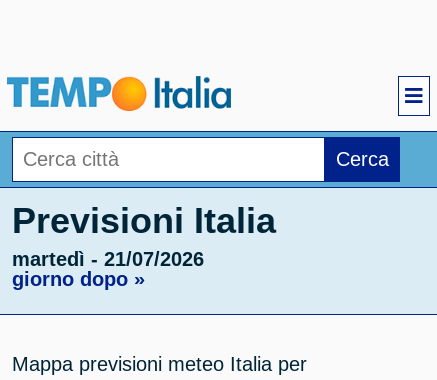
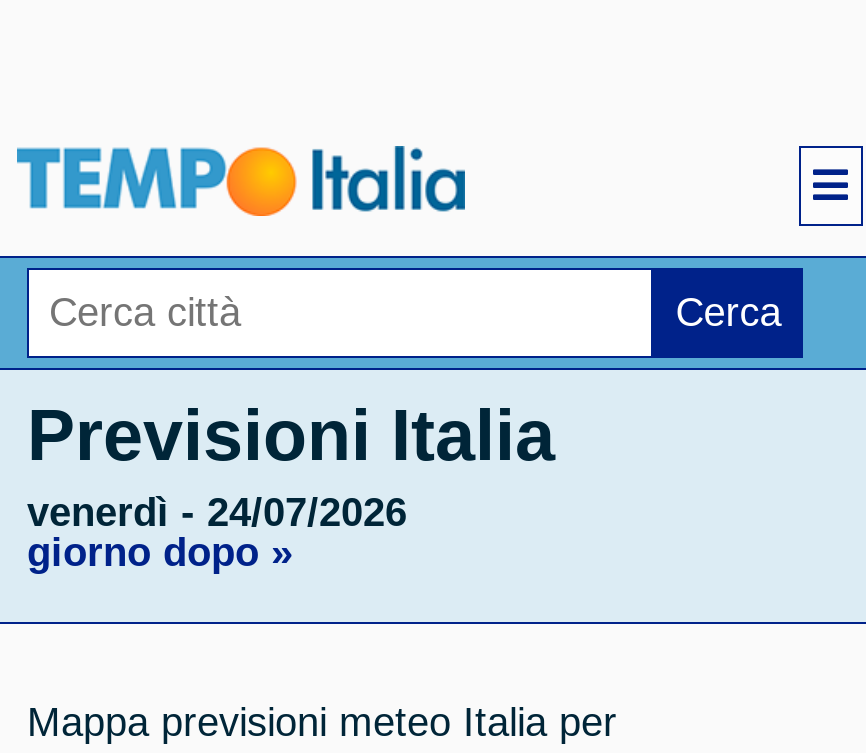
- martedì - 21/07/2026
+ venerdì - 24/07/2026
